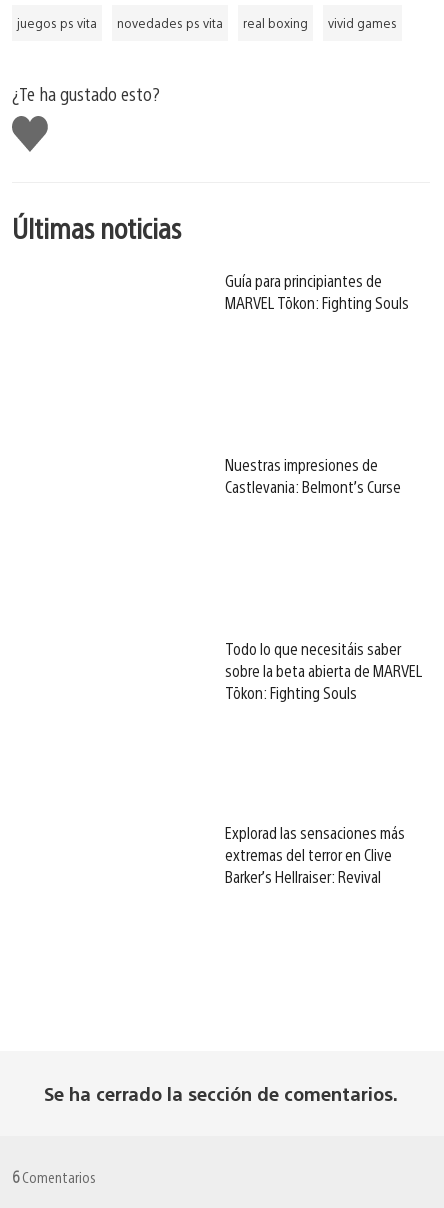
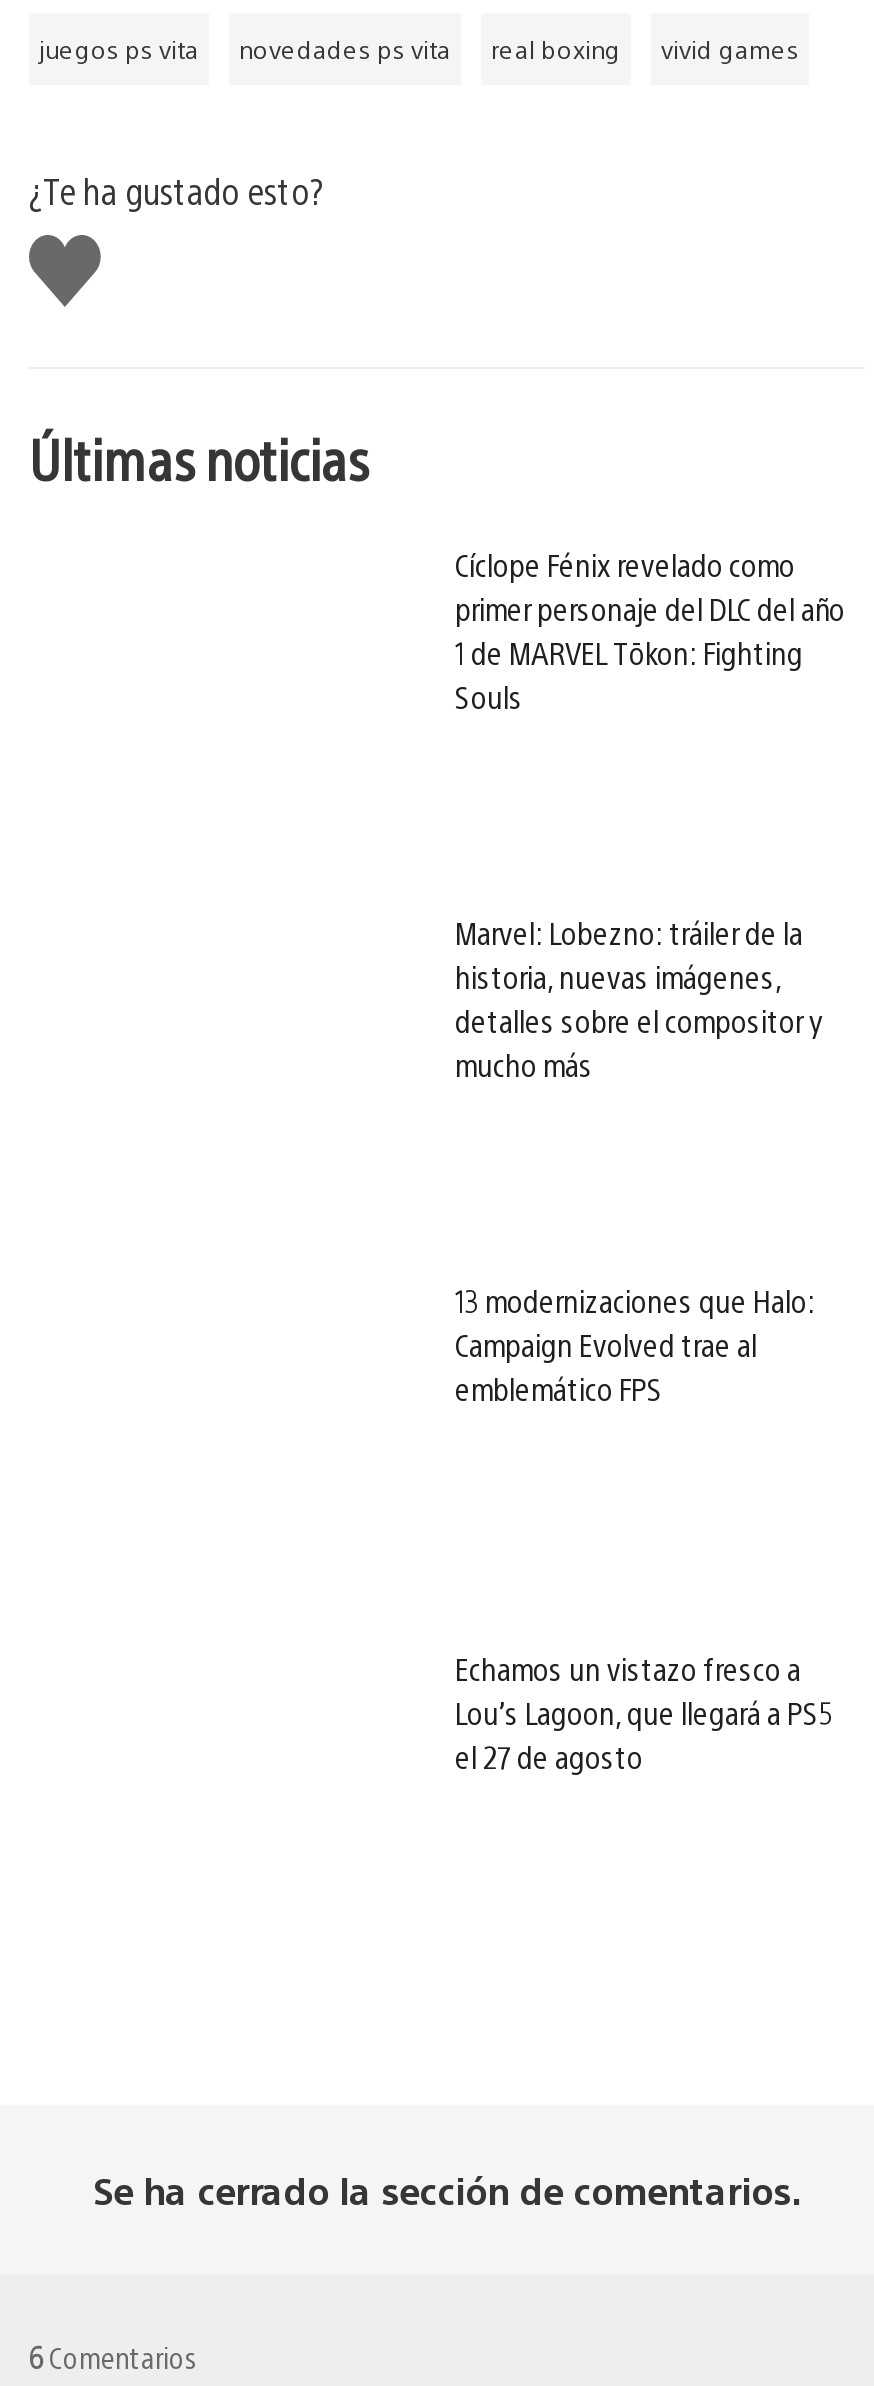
- Guía para principiantes de
- MARVEL Tōkon: Fighting Souls
+ Cíclope Fénix revelado como
+ primer personaje del DLC del año
+ 1 de MARVEL Tōkon: Fighting
+ Souls

- Nuestras impresiones de
- Castlevania: Belmont’s Curse
+ Marvel: Lobezno: tráiler de la
+ historia, nuevas imágenes,
+ detalles sobre el compositor y
+ mucho más

- Todo lo que necesitáis saber
- sobre la beta abierta de MARVEL
- Tōkon: Fighting Souls
+ 13 modernizaciones que Halo:
+ Campaign Evolved trae al
+ emblemático FPS

- Explorad las sensaciones más
- extremas del terror en Clive
- Barker’s Hellraiser: Revival
+ Echamos un vistazo fresco a
+ Lou’s Lagoon, que llegará a PS5
+ el 27 de agosto
